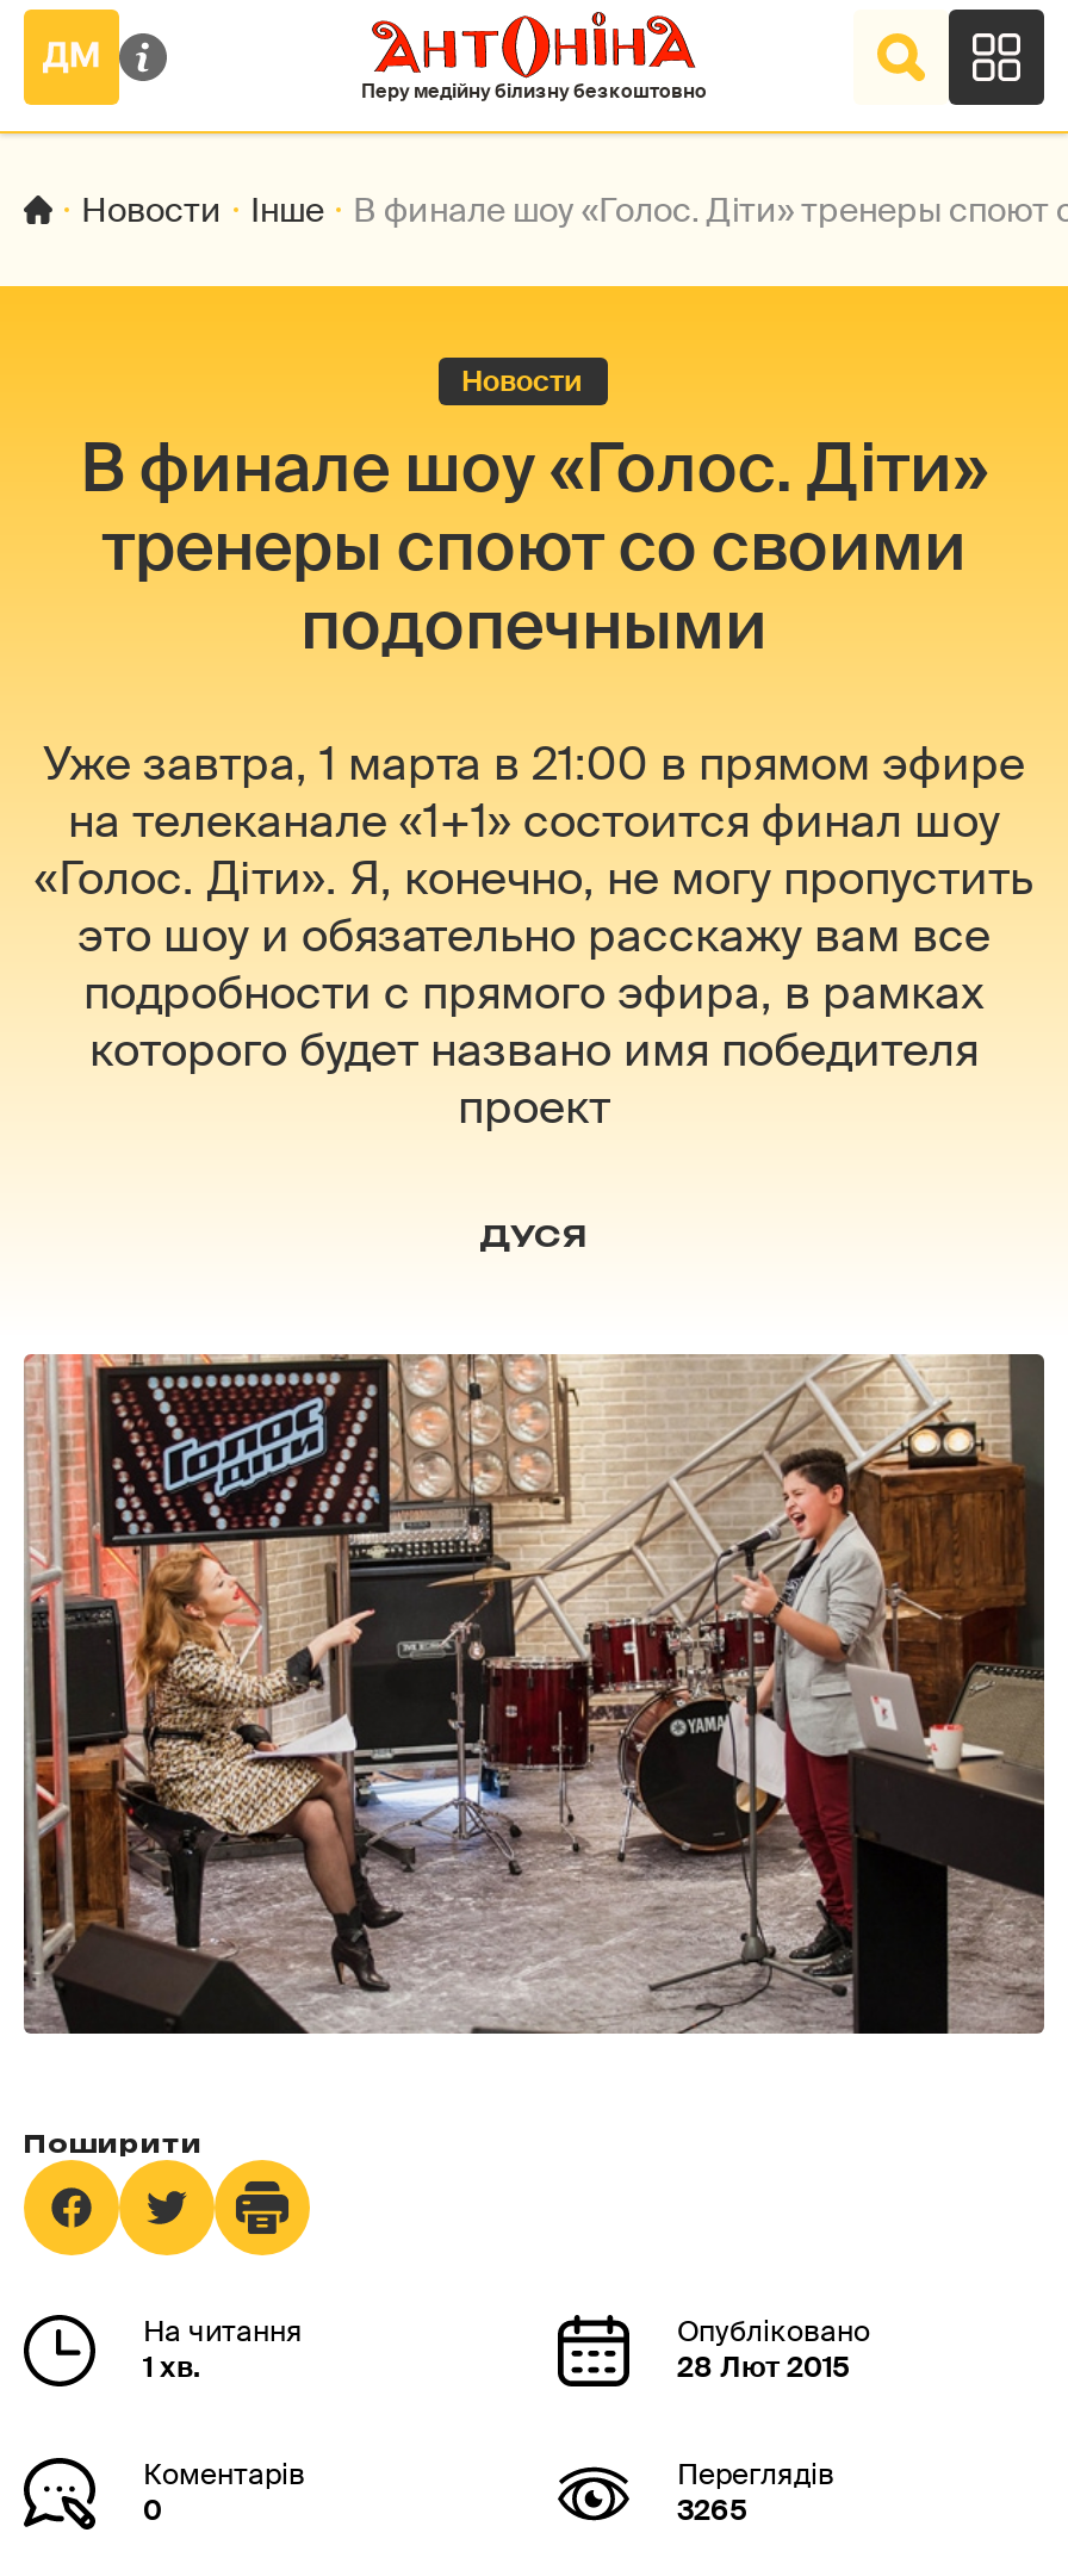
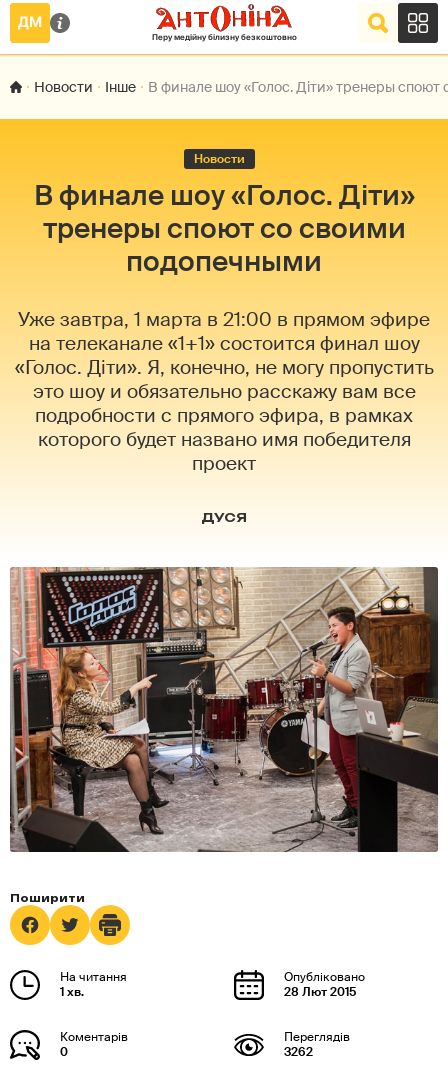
- 3265
+ 3262
